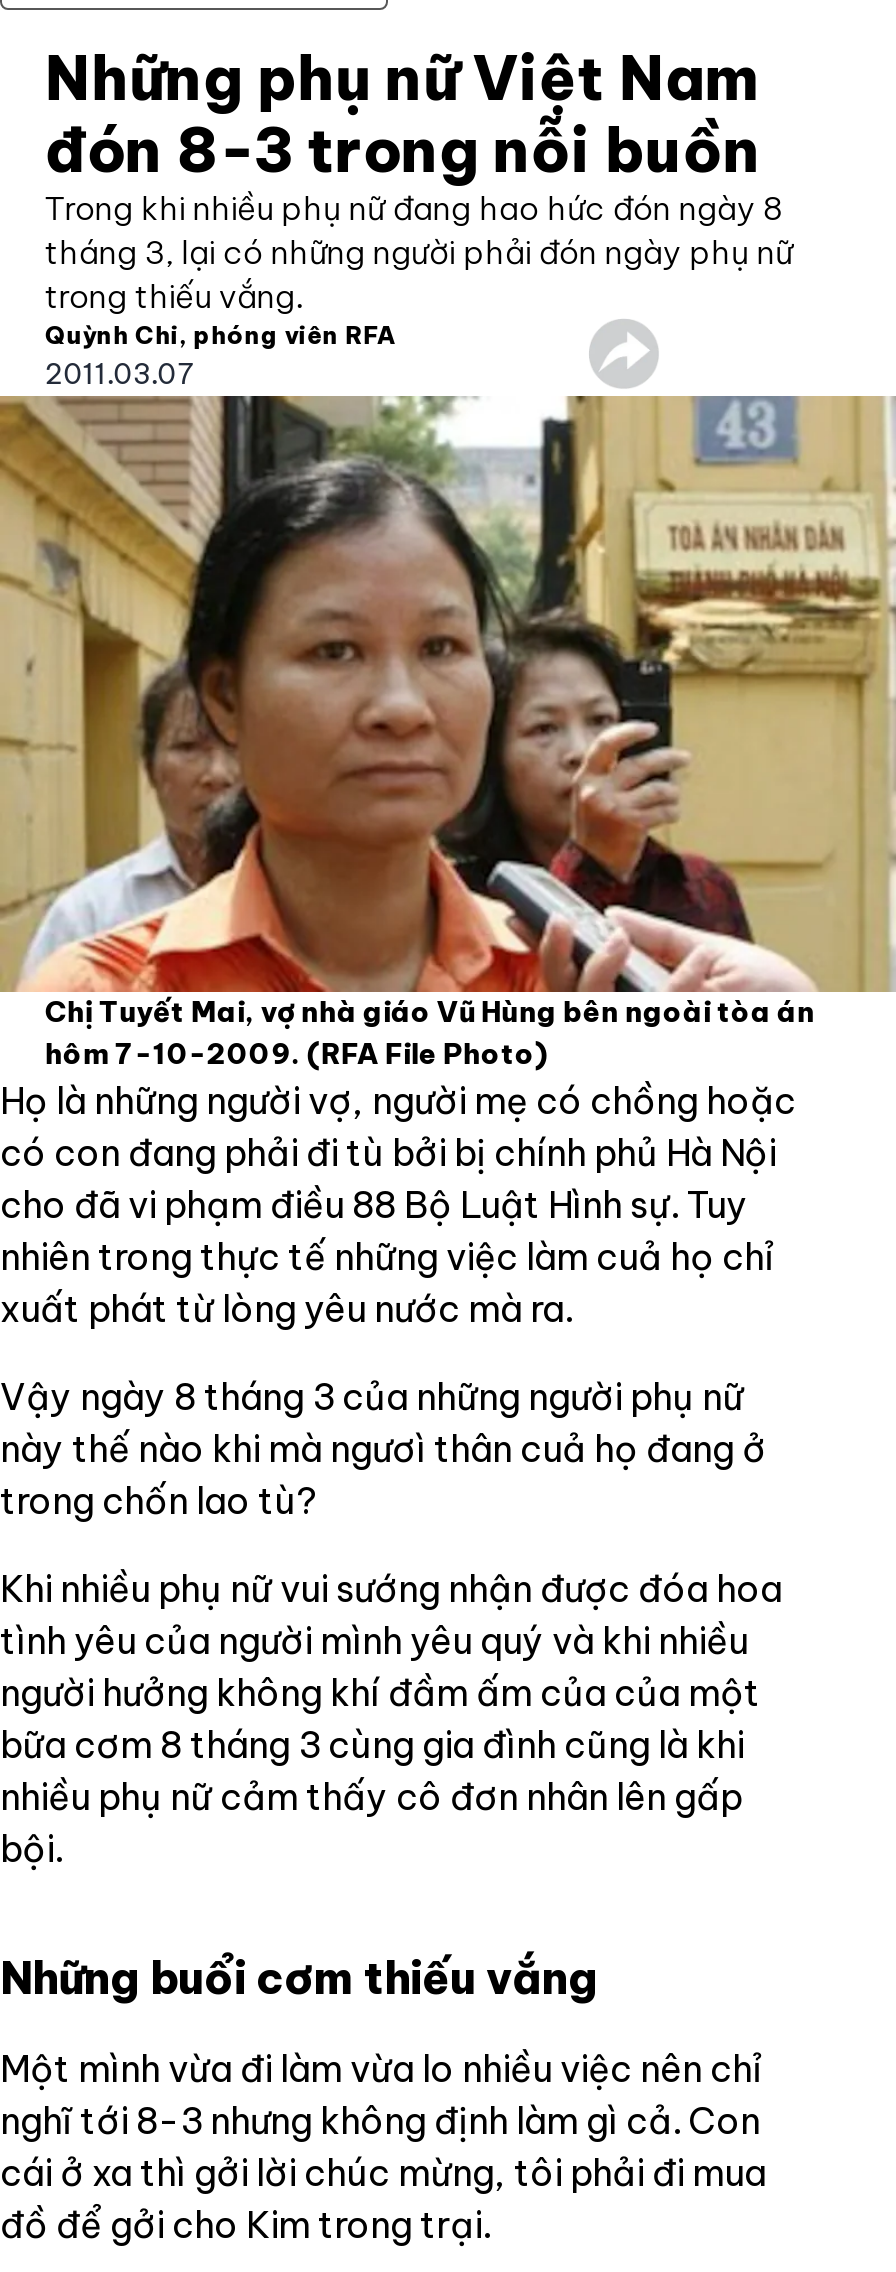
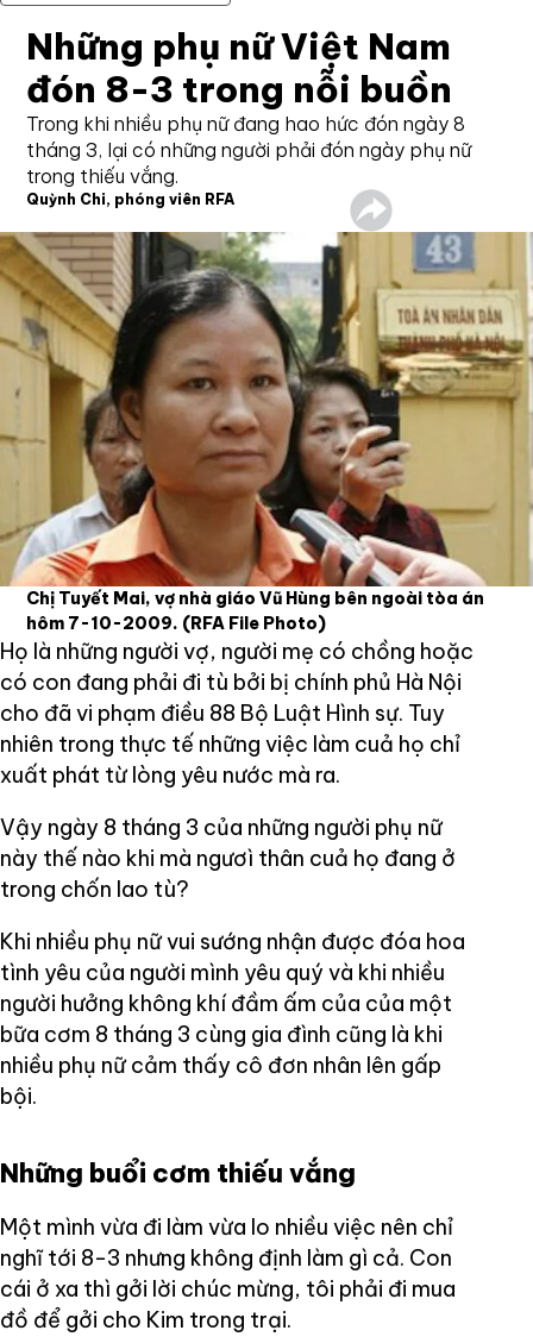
- 2011.03.07
